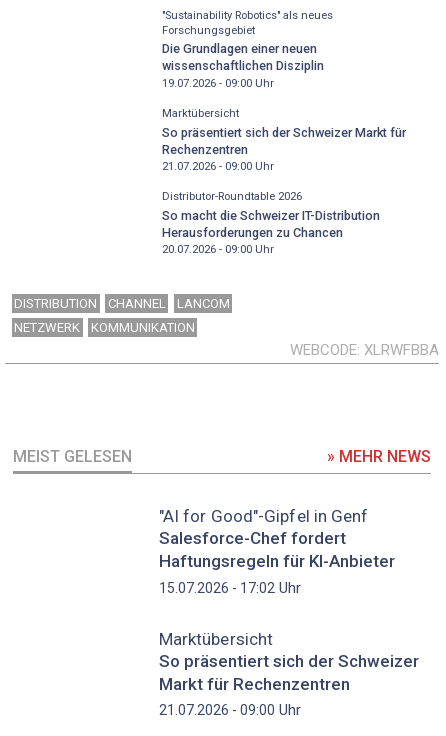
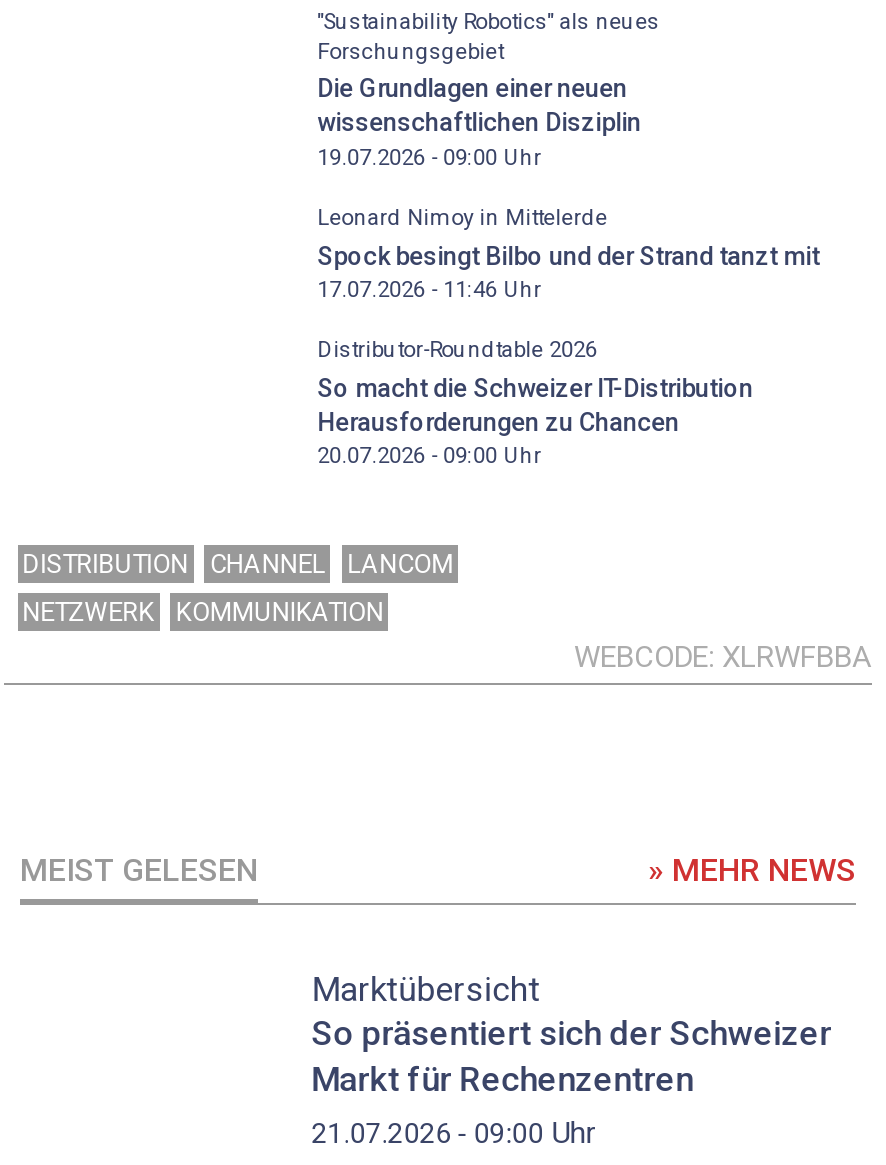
- Marktübersicht
- So präsentiert sich der Schweizer Markt für
- Rechenzentren
- 21.07.2026 - 09:00 Uhr
+ Leonard Nimoy in Mittelerde
+ Spock besingt Bilbo und der Strand tanzt mit
+ 17.07.2026 - 11:46 Uhr

- "AI for Good"-Gipfel in Genf
- Salesforce-Chef fordert
- Haftungsregeln für KI-Anbieter
- 15.07.2026 - 17:02 Uhr
